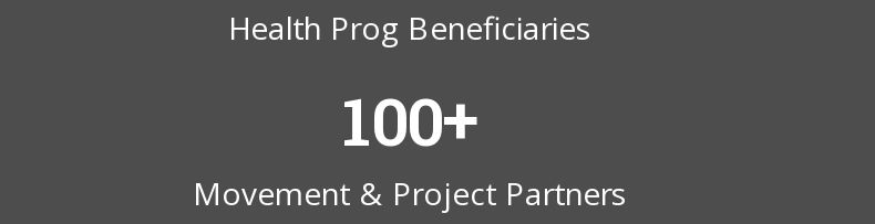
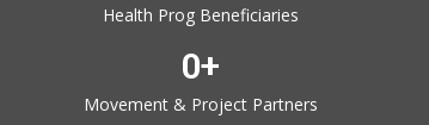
- 100+
+ 0+
